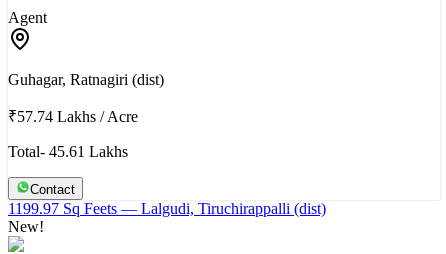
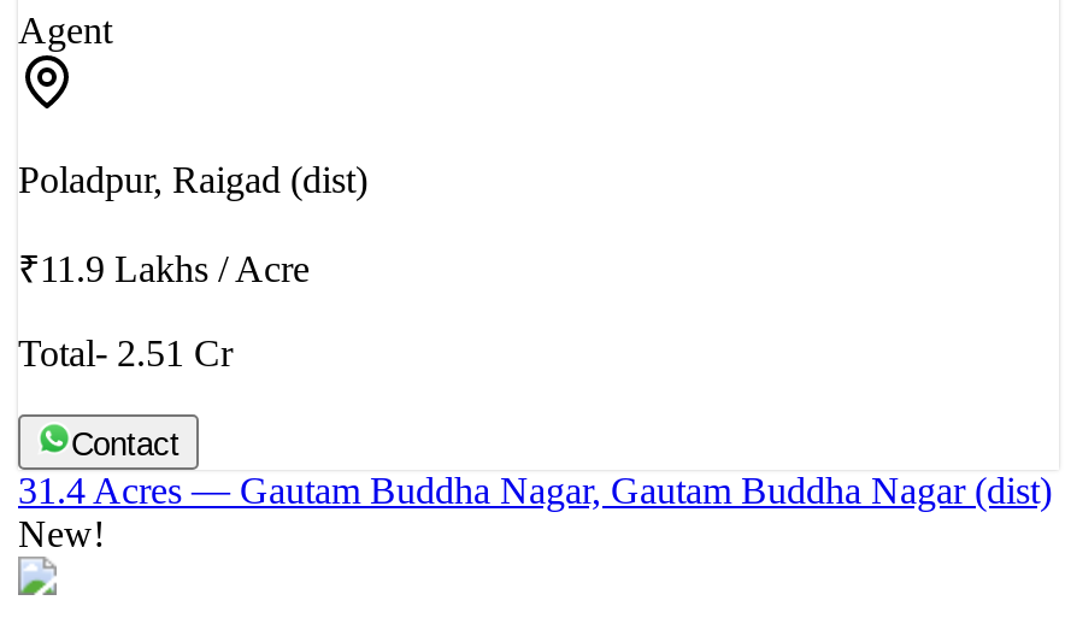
- Guhagar, Ratnagiri (dist)
+ Poladpur, Raigad (dist)

- ₹57.74 Lakhs / Acre
+ ₹11.9 Lakhs / Acre

- Total- 45.61 Lakhs
+ Total- 2.51 Cr

- 1199.97 Sq Feets— Lalgudi, Tiruchirappalli (dist)
+ 31.4 Acres— Gautam Buddha Nagar, Gautam Buddha Nagar (dist)
